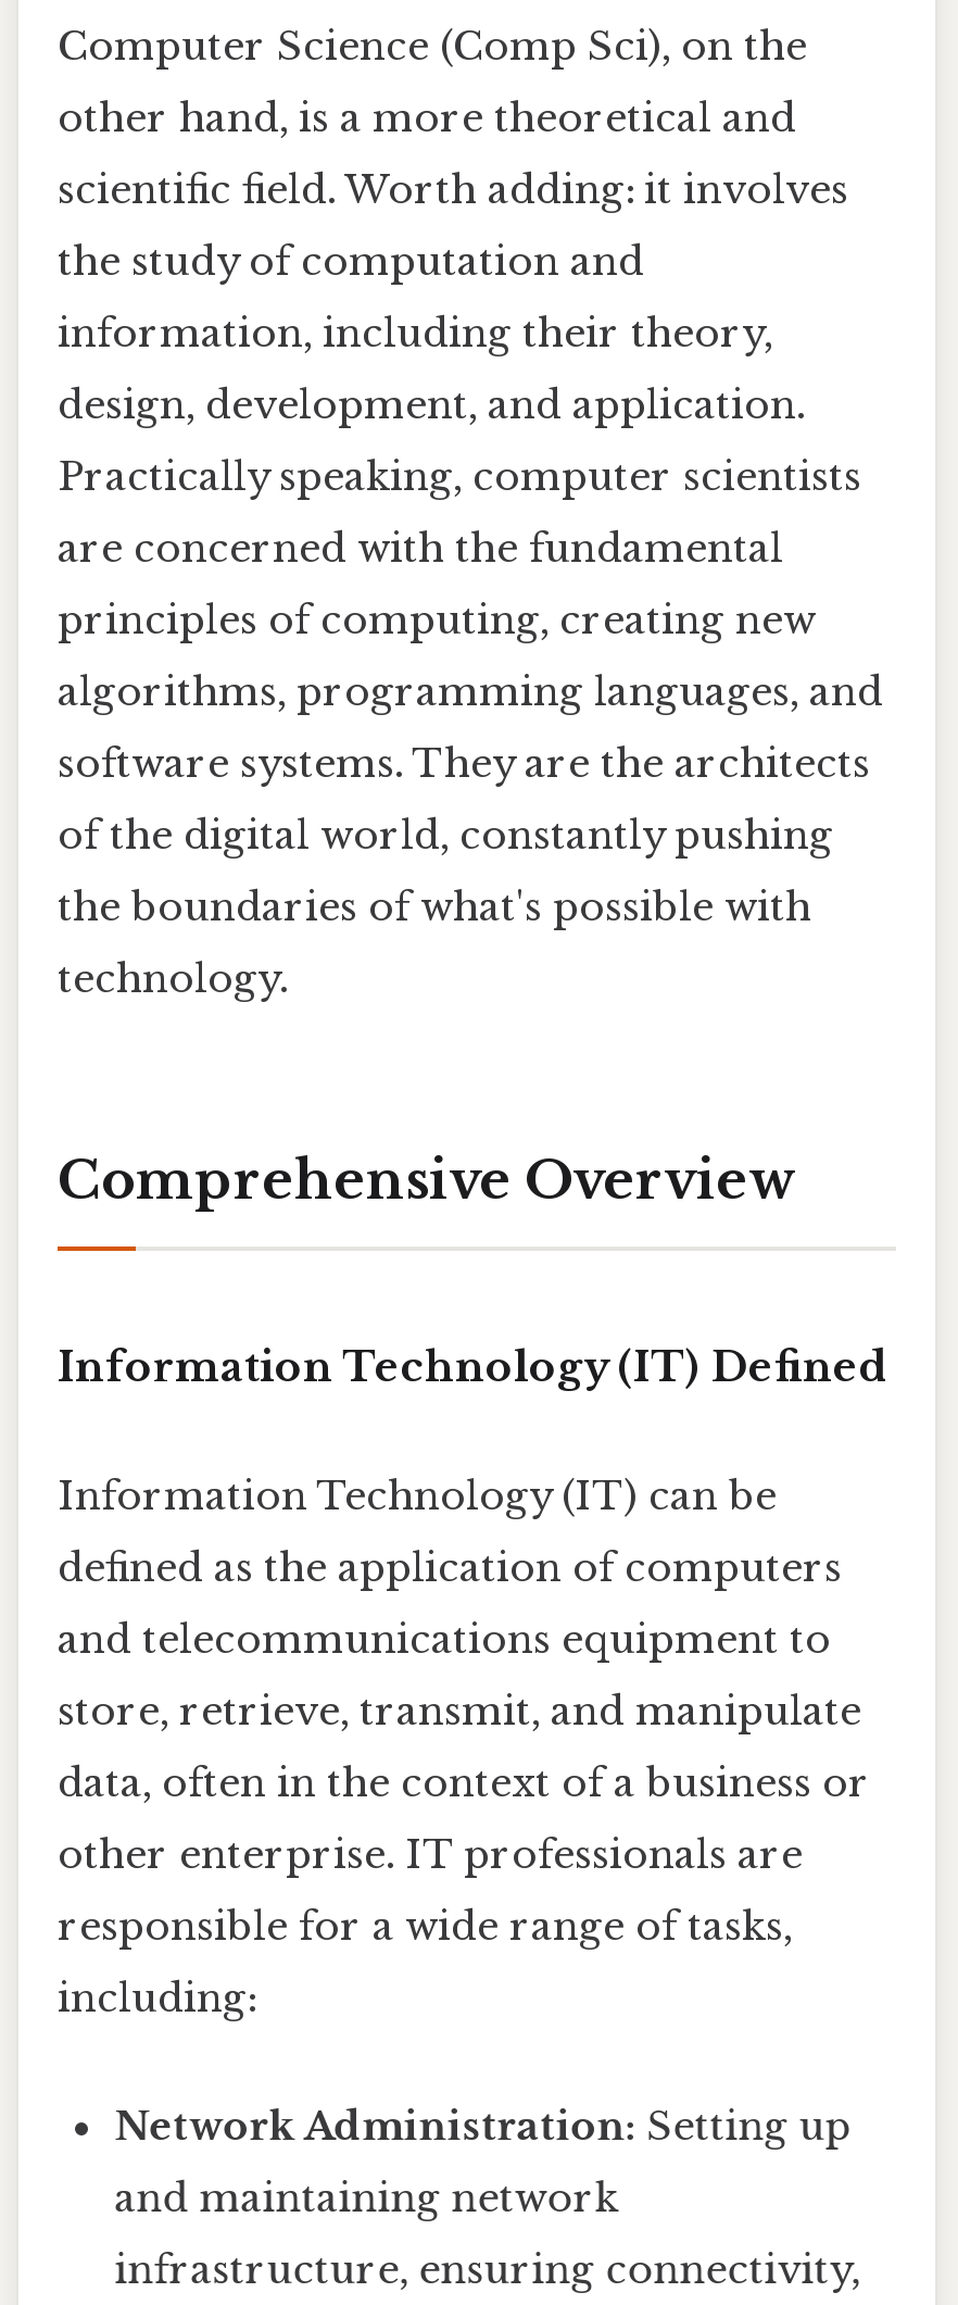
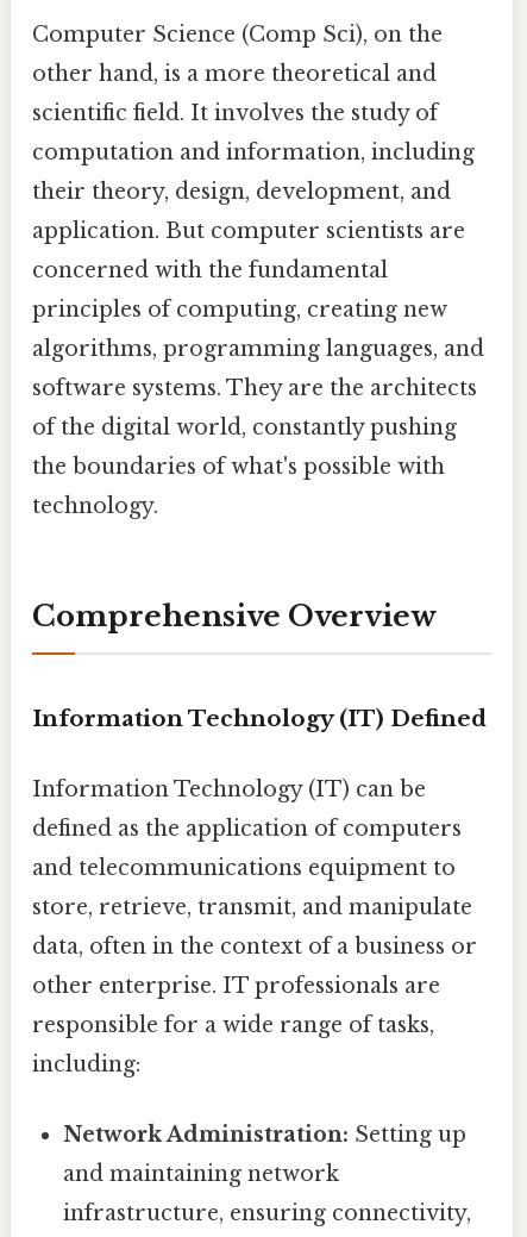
- scientific field. Worth adding: it involves
- the study of computation and
- information, including their theory,
- design, development, and application.
- Practically speaking, computer scientists
- are concerned with the fundamental
+ scientific field. It involves the study of
+ computation and information, including
+ their theory, design, development, and
+ application. But computer scientists are
+ concerned with the fundamental
